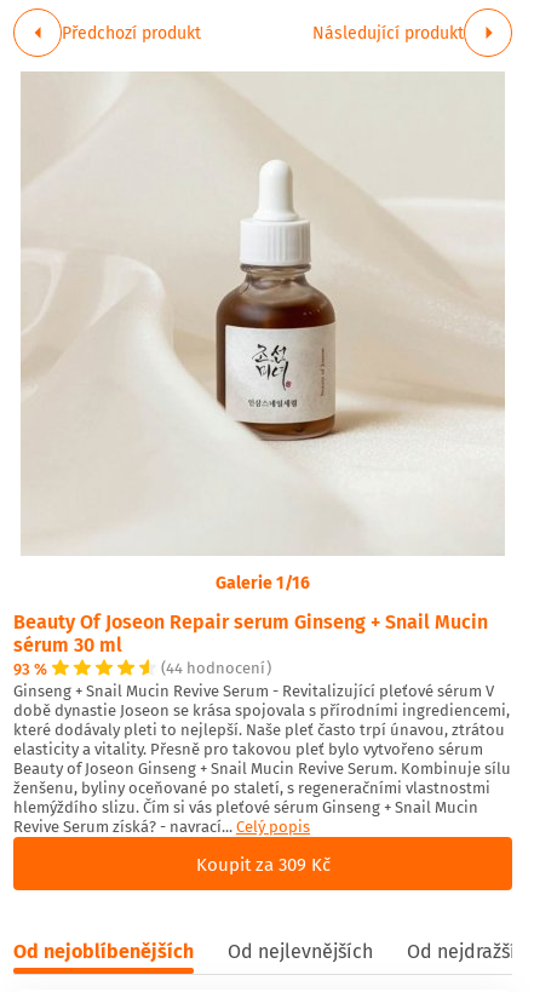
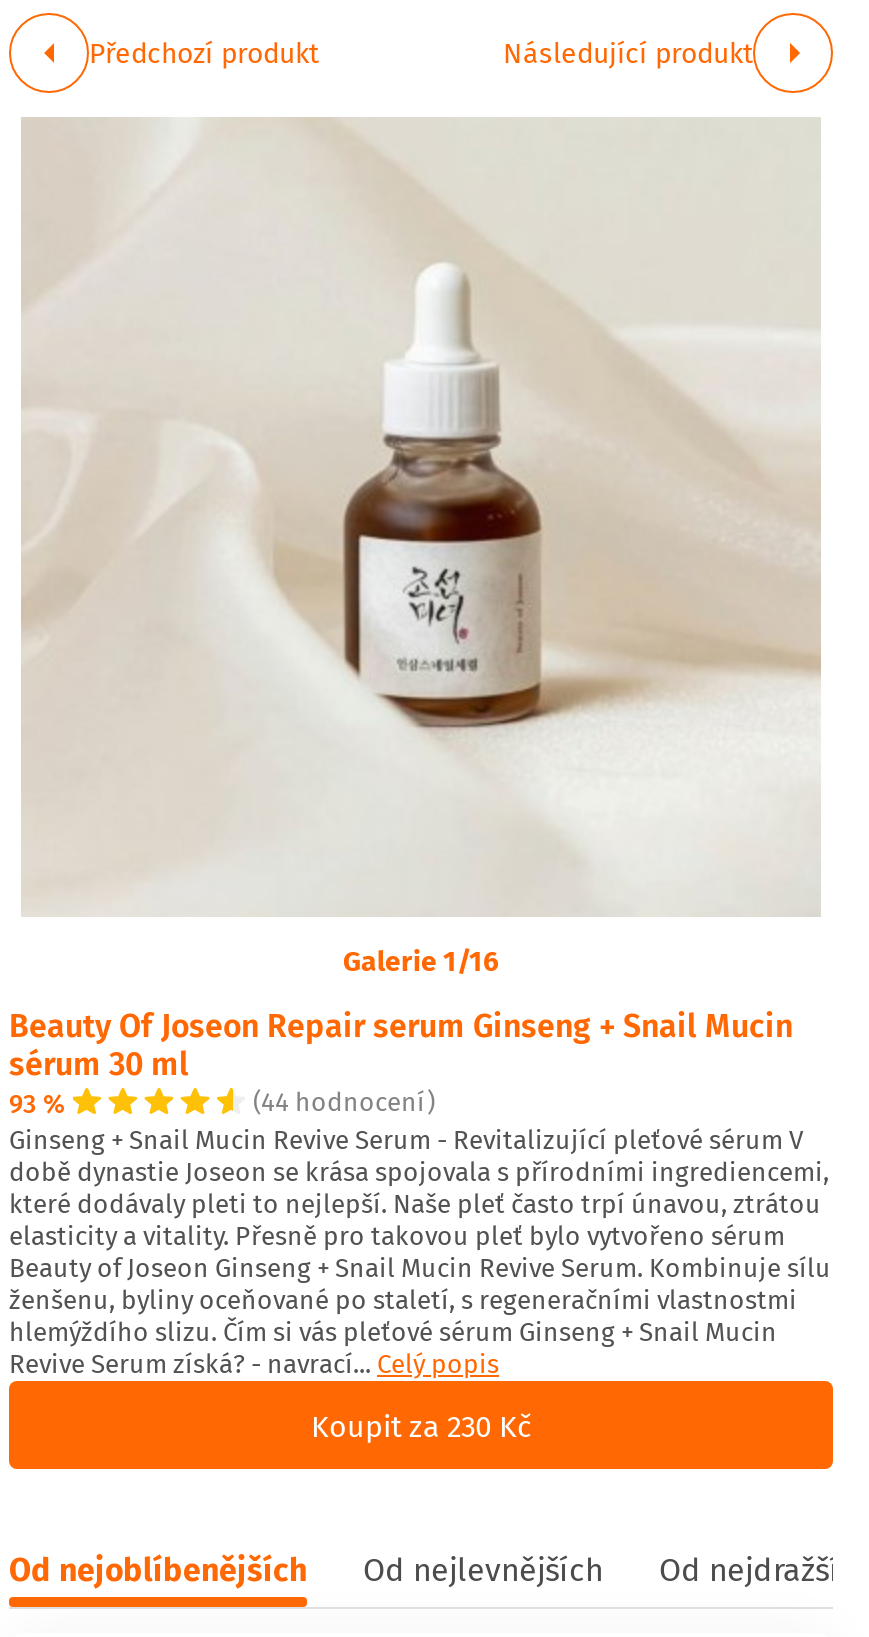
- Koupit za 309 Kč
+ Koupit za 230 Kč
